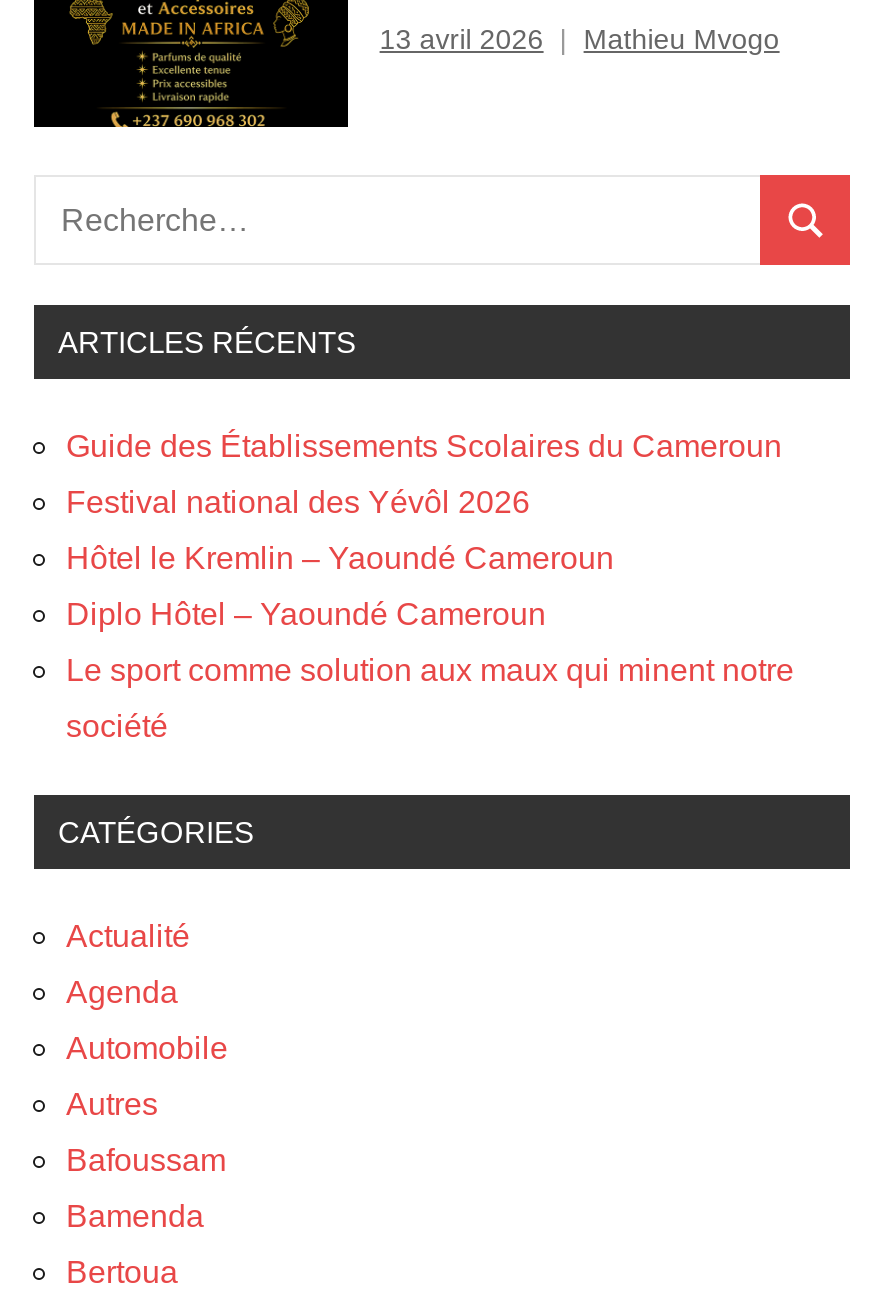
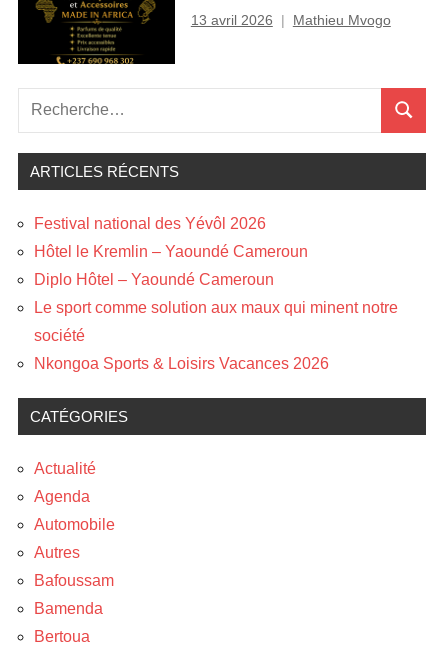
- Guide des Établissements Scolaires du Cameroun

moved up: Festival national des Yévôl 2026 | Hôtel le Kremlin – Yaoundé Cameroun | Diplo Hôtel – Yaoundé Cameroun | Le sport comme solution aux maux qui minent notre | société

+ Nkongoa Sports & Loisirs Vacances 2026
